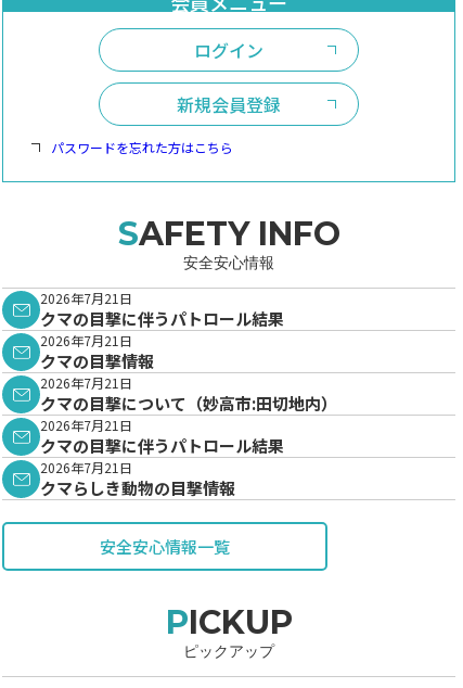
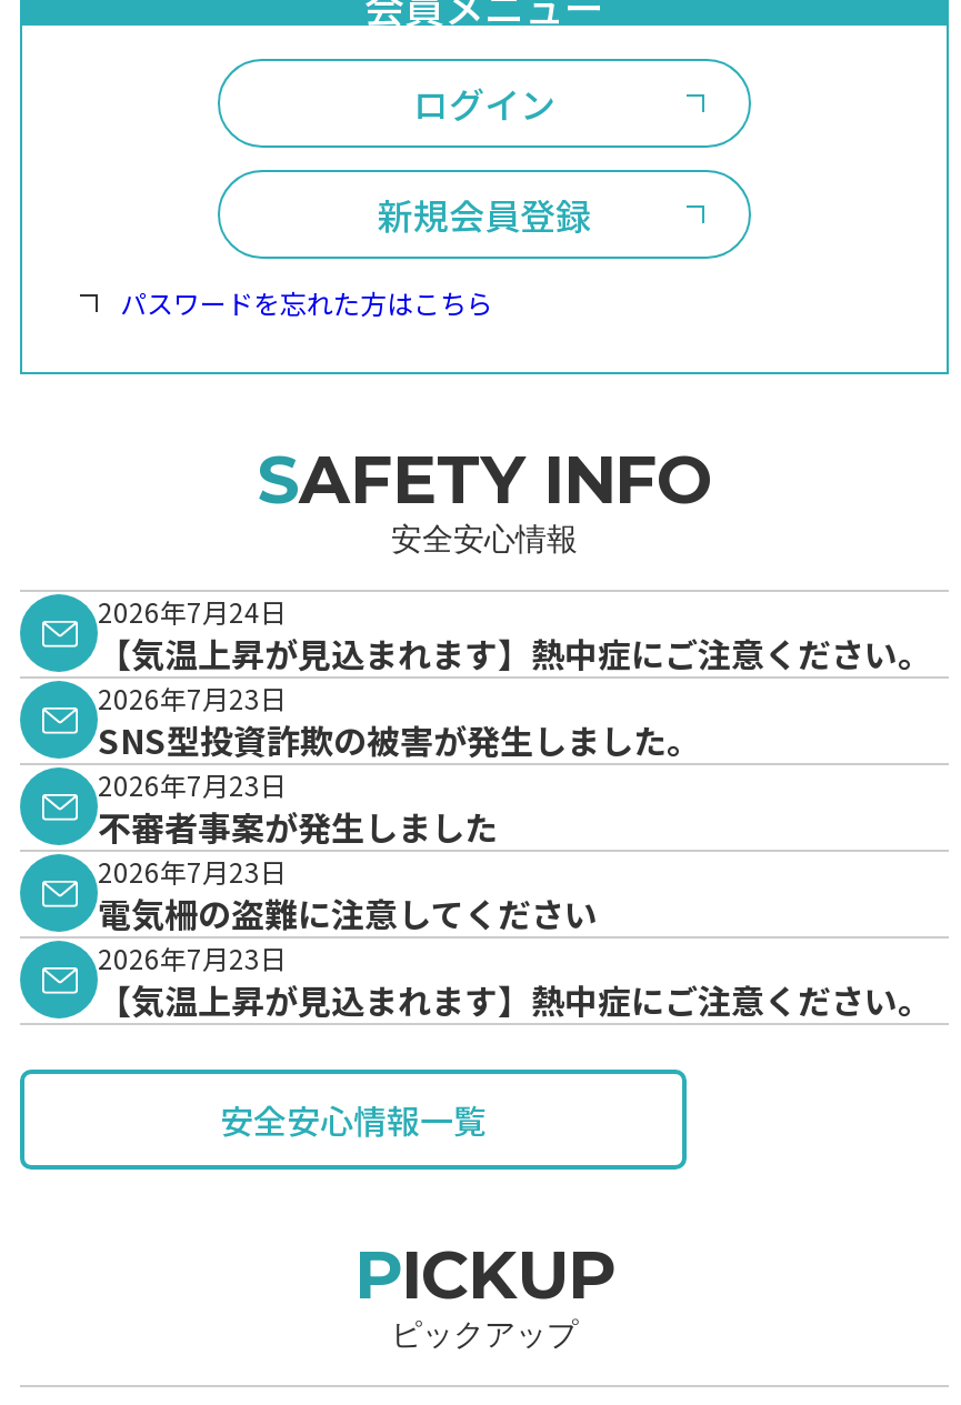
- 2026年7月21日
- クマの目撃に伴うパトロール結果
- 2026年7月21日
- クマの目撃情報
- 2026年7月21日
- クマの目撃について（妙高市:田切地内）
- 2026年7月21日
- クマの目撃に伴うパトロール結果
- 2026年7月21日
- クマらしき動物の目撃情報
+ 2026年7月24日
+ 【気温上昇が見込まれます】熱中症にご注意ください。
+ 2026年7月23日
+ SNS型投資詐欺の被害が発生しました。
+ 2026年7月23日
+ 不審者事案が発生しました
+ 2026年7月23日
+ 電気柵の盗難に注意してください
+ 2026年7月23日
+ 【気温上昇が見込まれます】熱中症にご注意ください。
